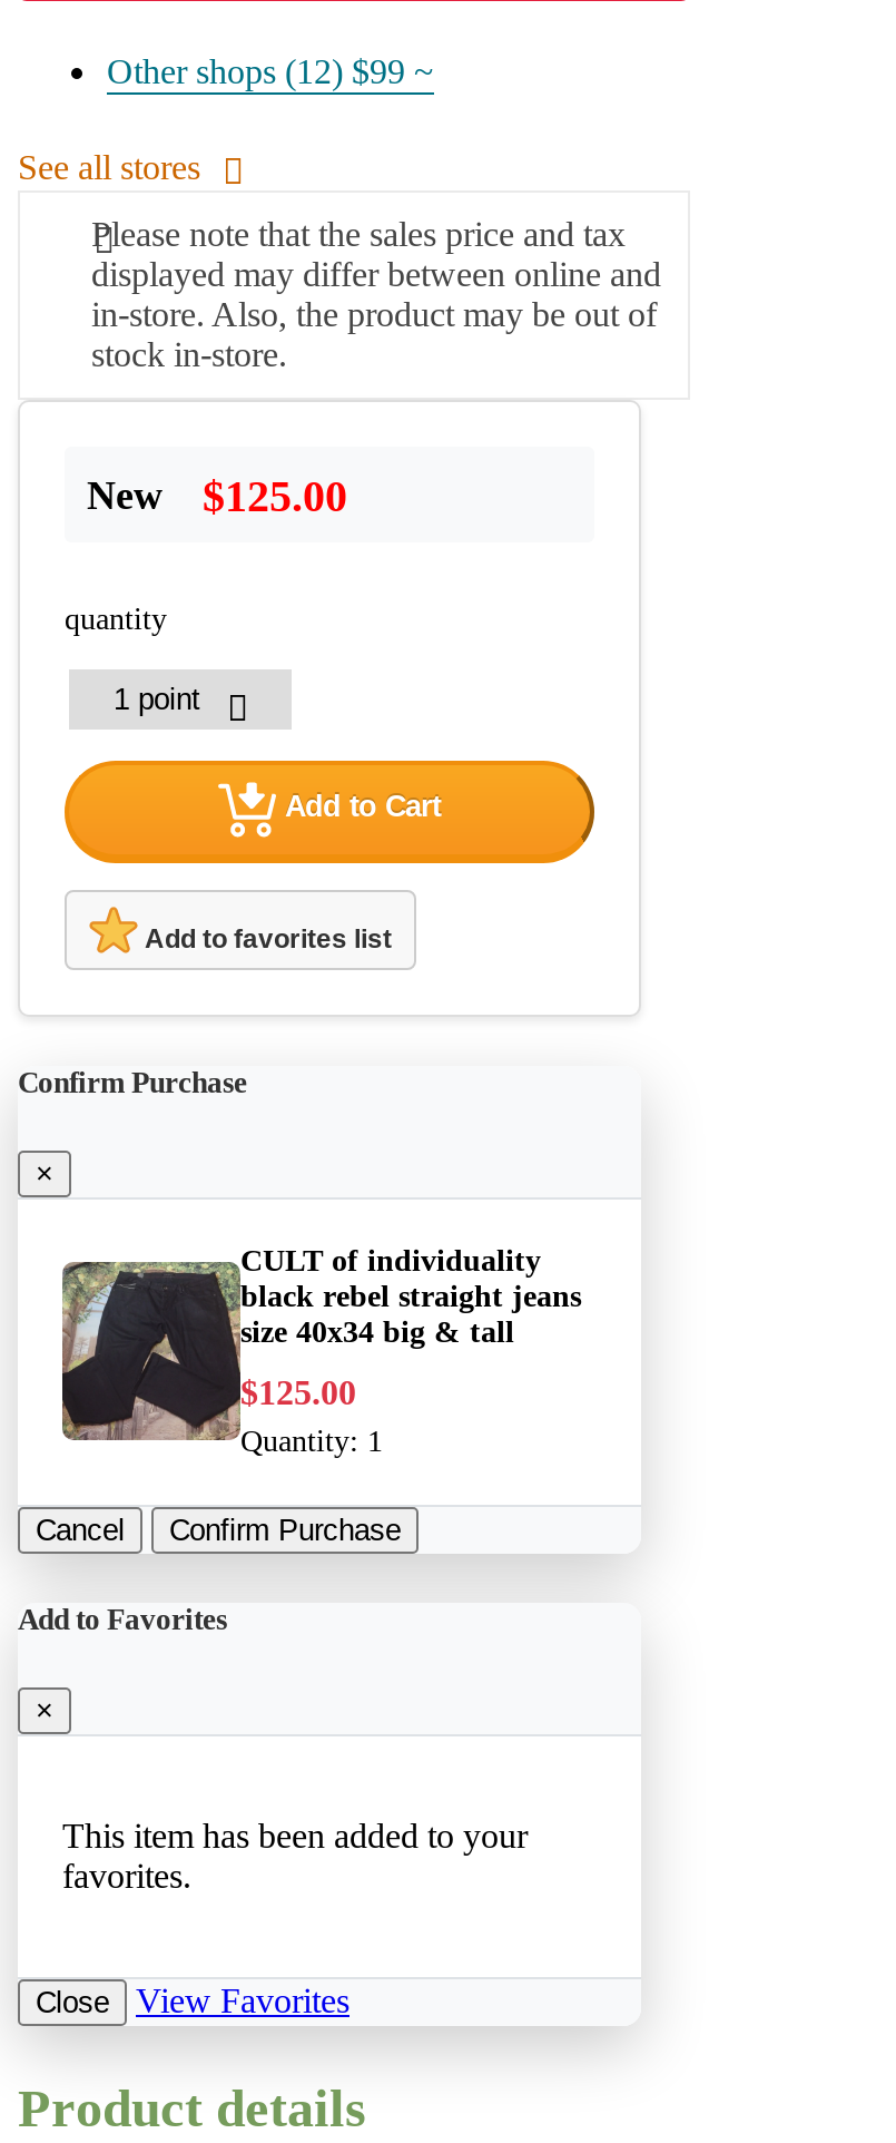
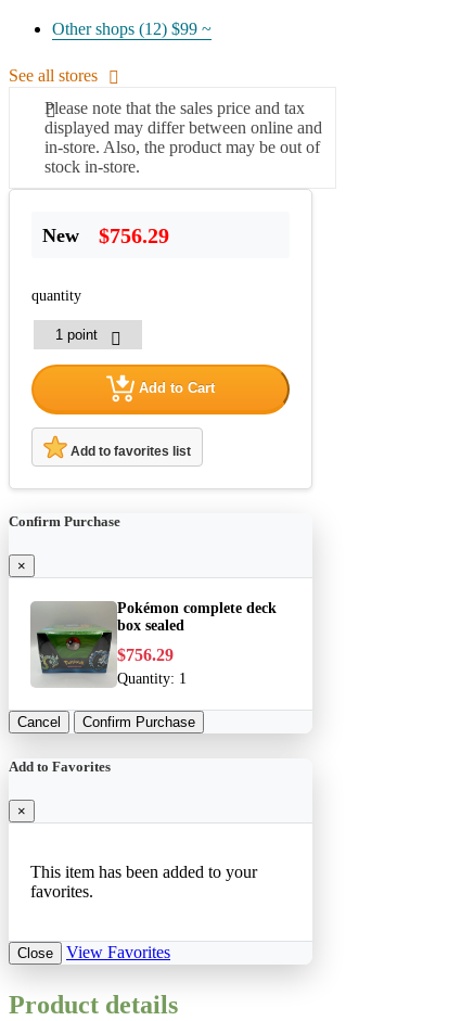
- New $125.00
+ New $756.29

- [image]
- CULT of individuality
- black rebel straight jeans
- size 40x34 big & tall
+ [image]
+ Pokémon complete deck
+ box sealed

- $125.00
+ $756.29
